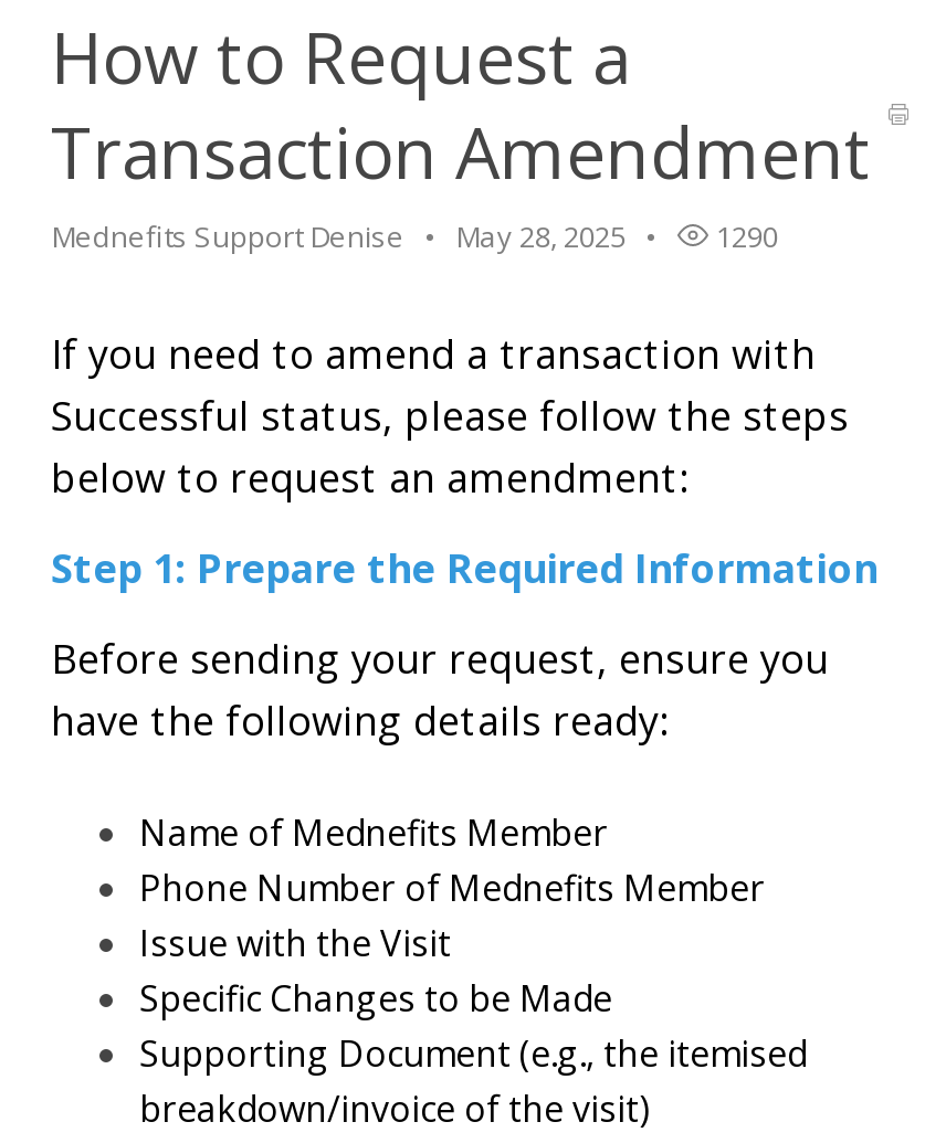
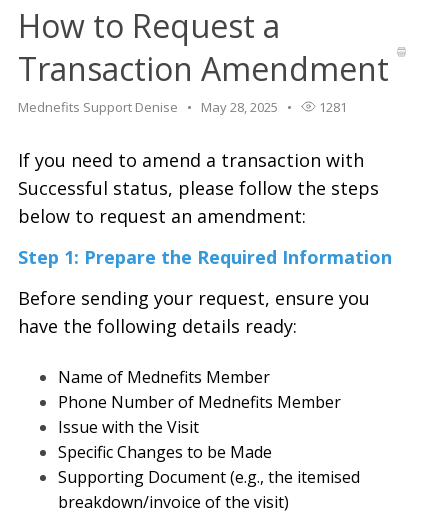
- 1290
+ 1281
